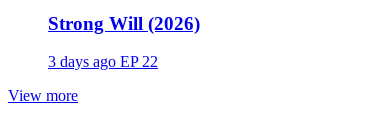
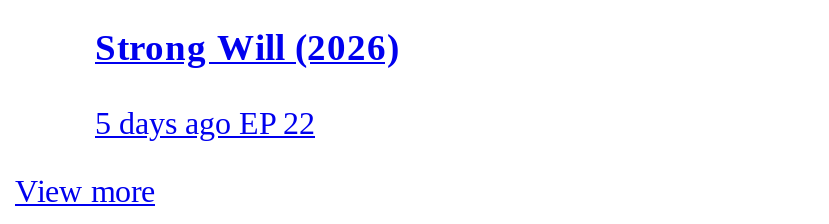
- 3 days ago EP 22
+ 5 days ago EP 22
